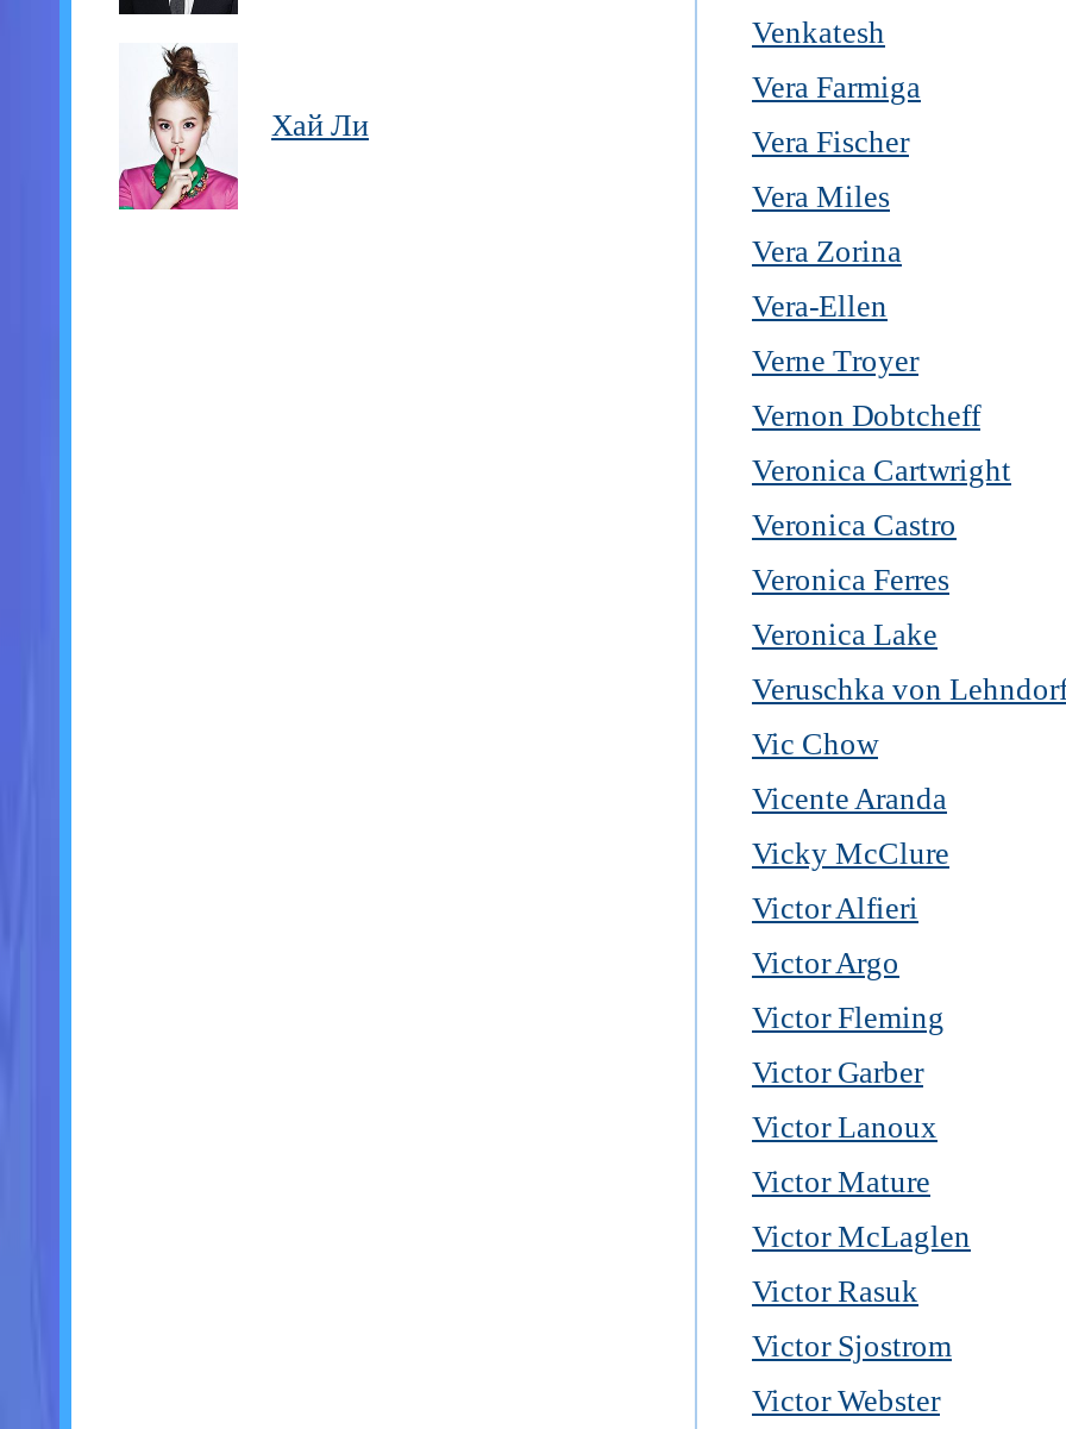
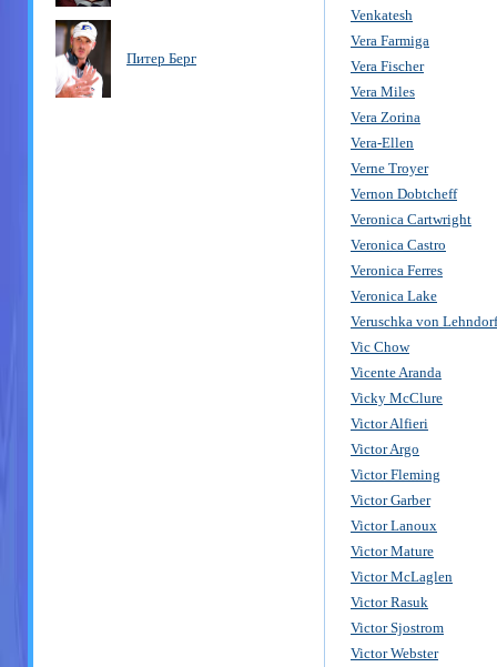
- [image]
- Хай Ли
+ [image]
+ Питер Берг
